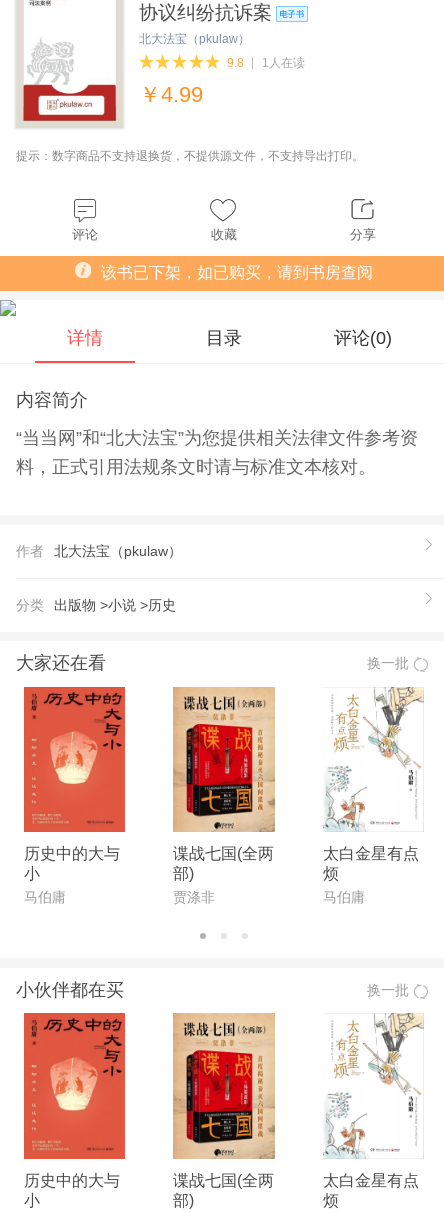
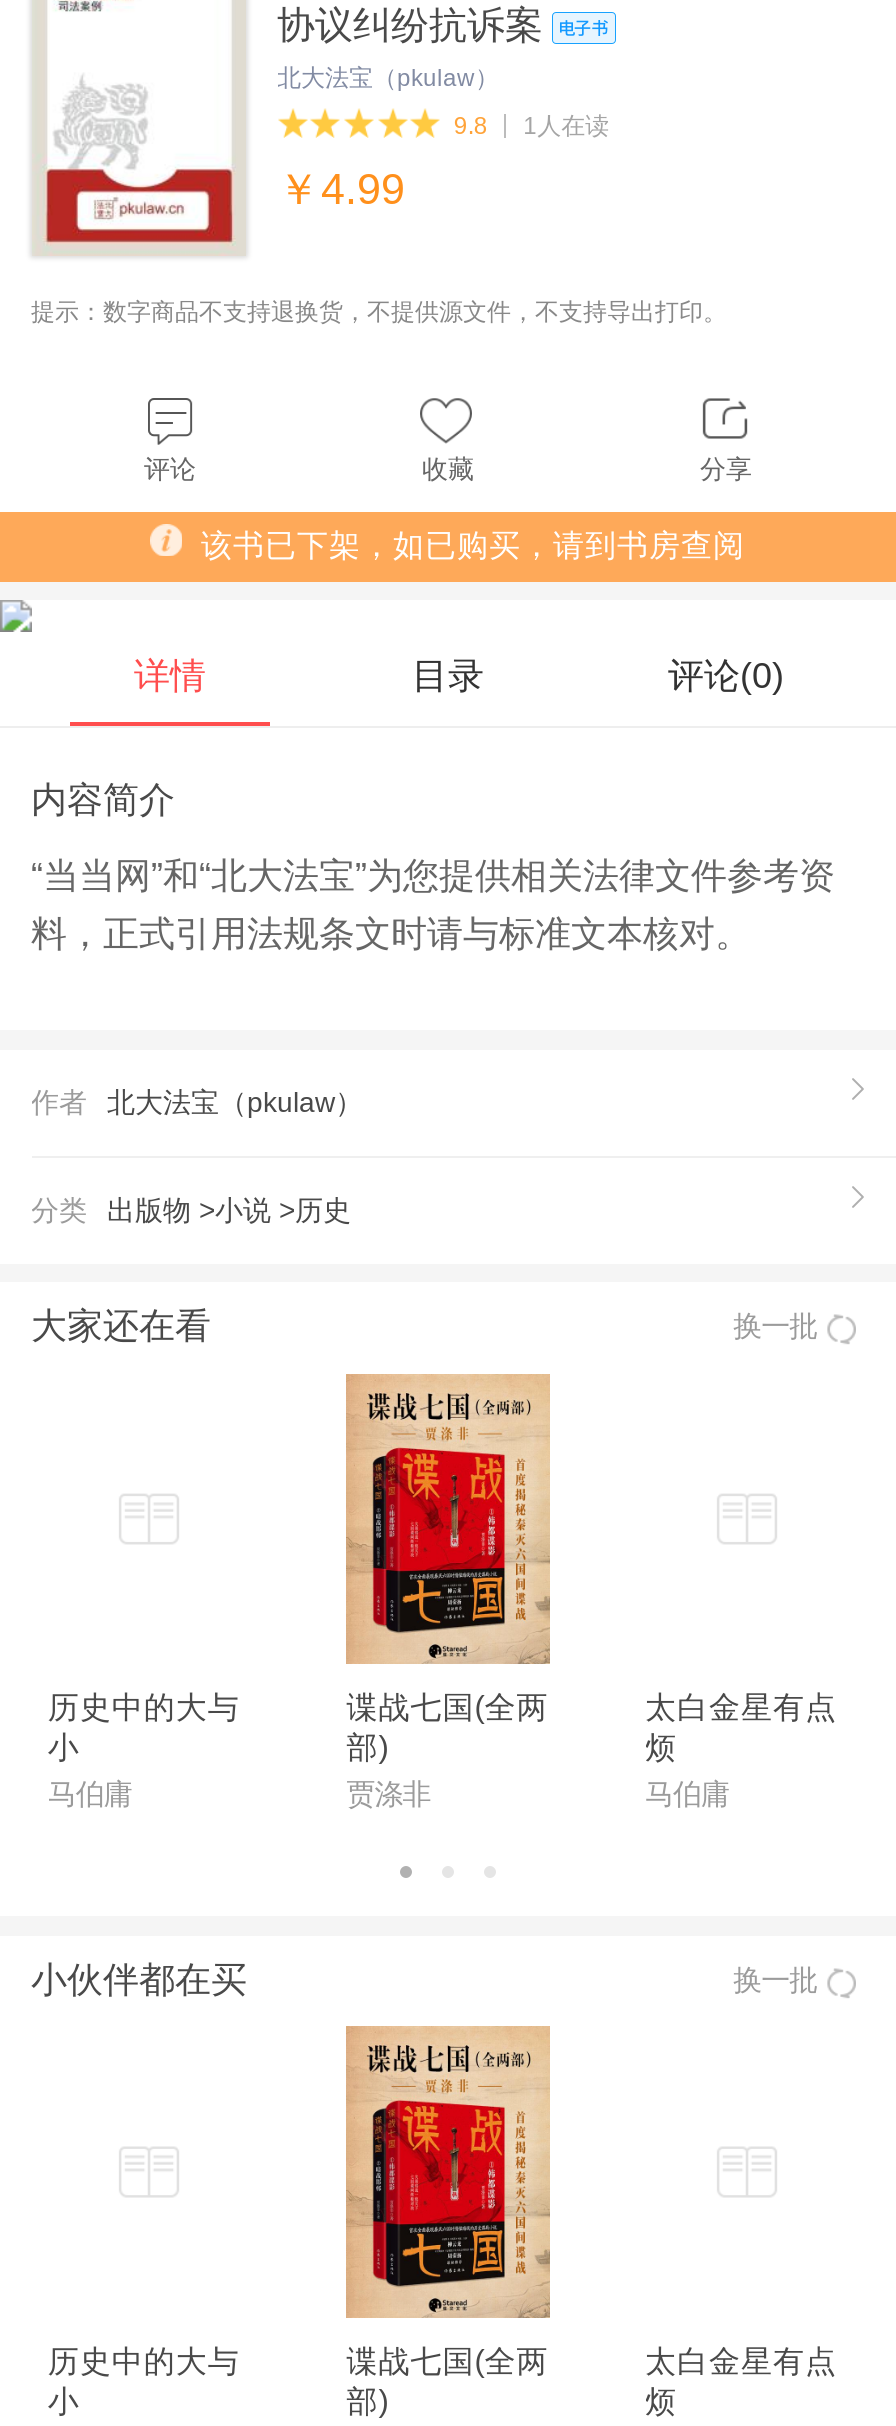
- [image]

- [image]

- [image]

- [image]
